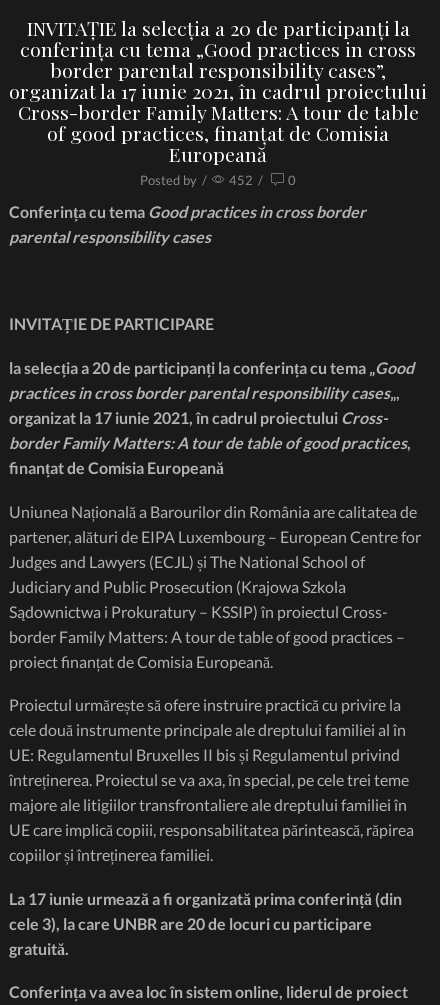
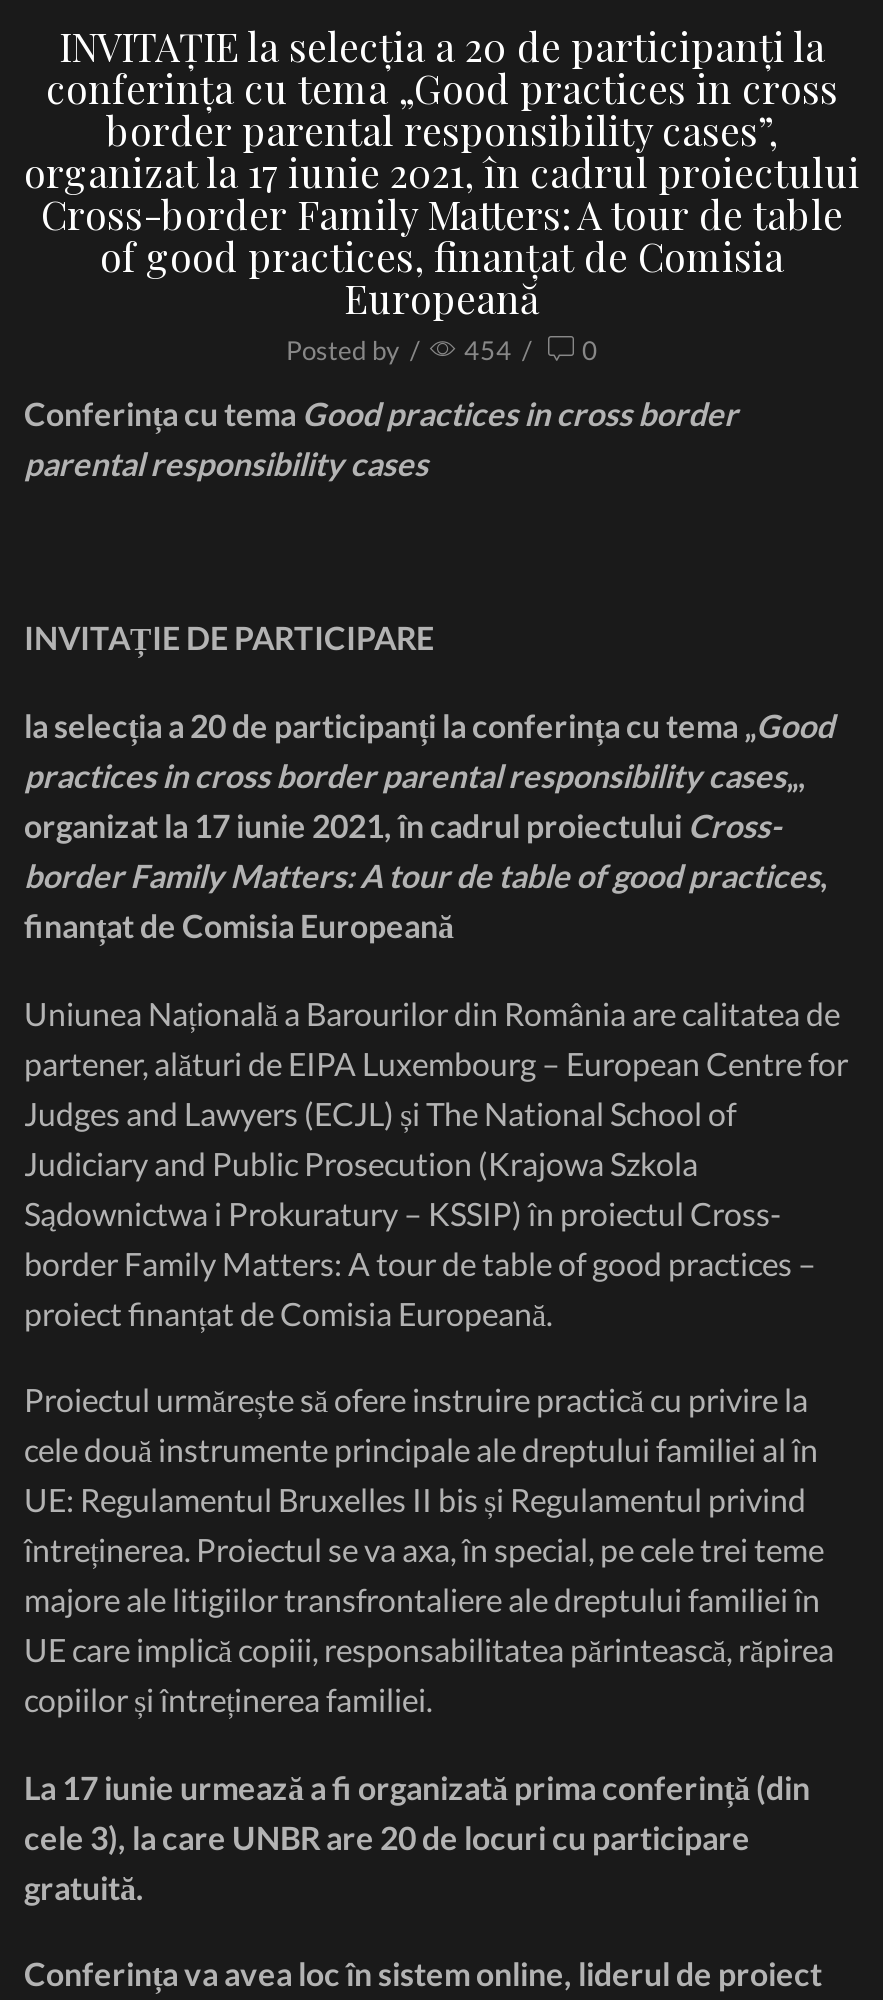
- Posted by / 452 / 0
+ Posted by / 454 / 0
